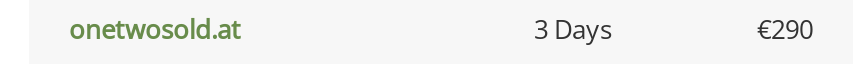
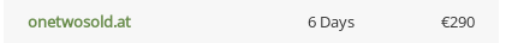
- 3 Days
+ 6 Days
